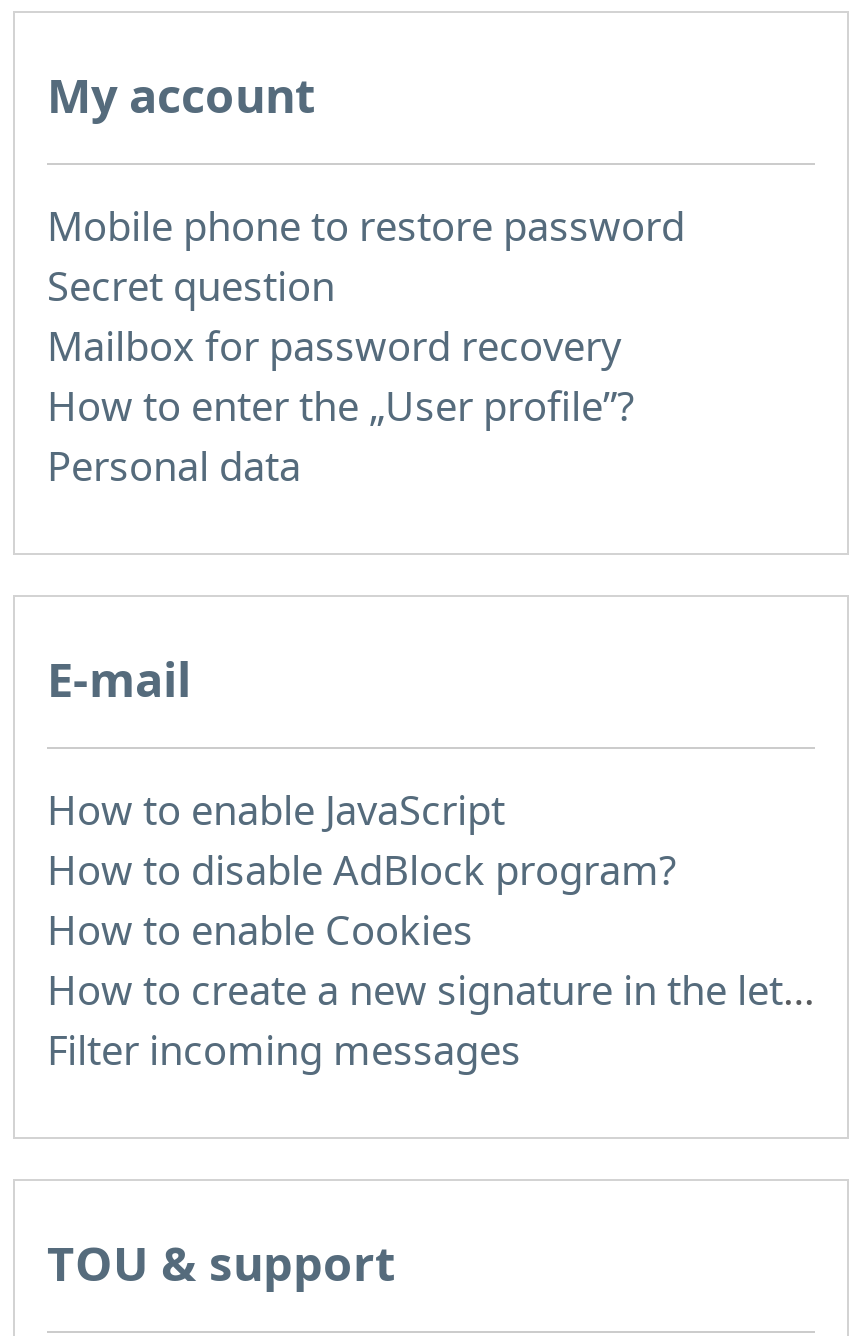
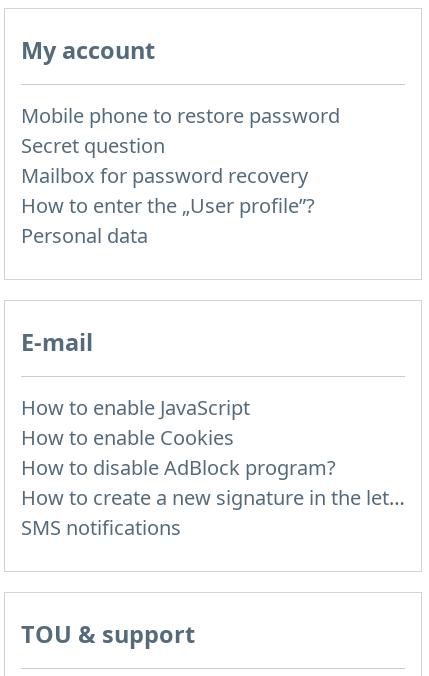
moved down: How to disable AdBlock program?

moved up: How to enable Cookies

- Filter incoming messages
+ SMS notifications
